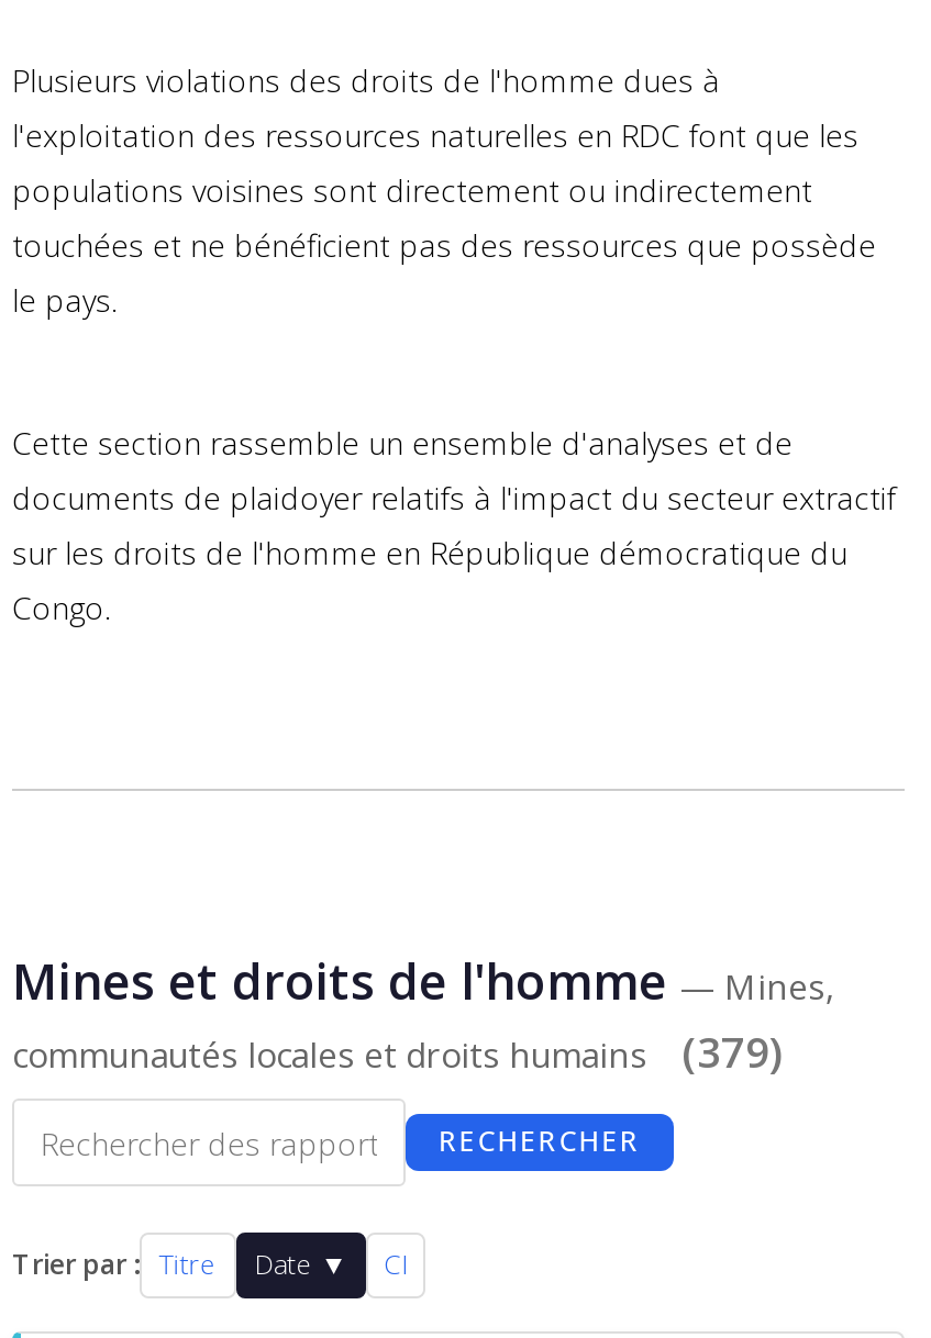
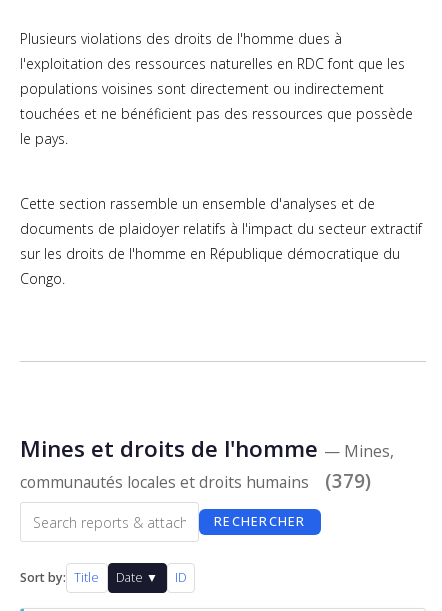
- Trier par : Titre
+ Sort by: Title

- CI
+ ID
